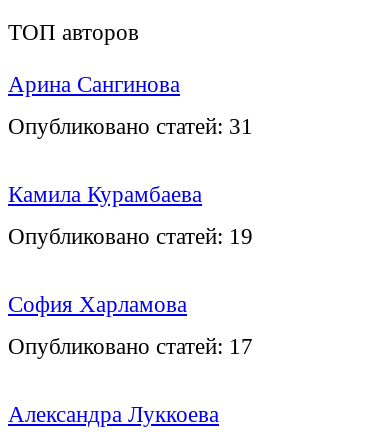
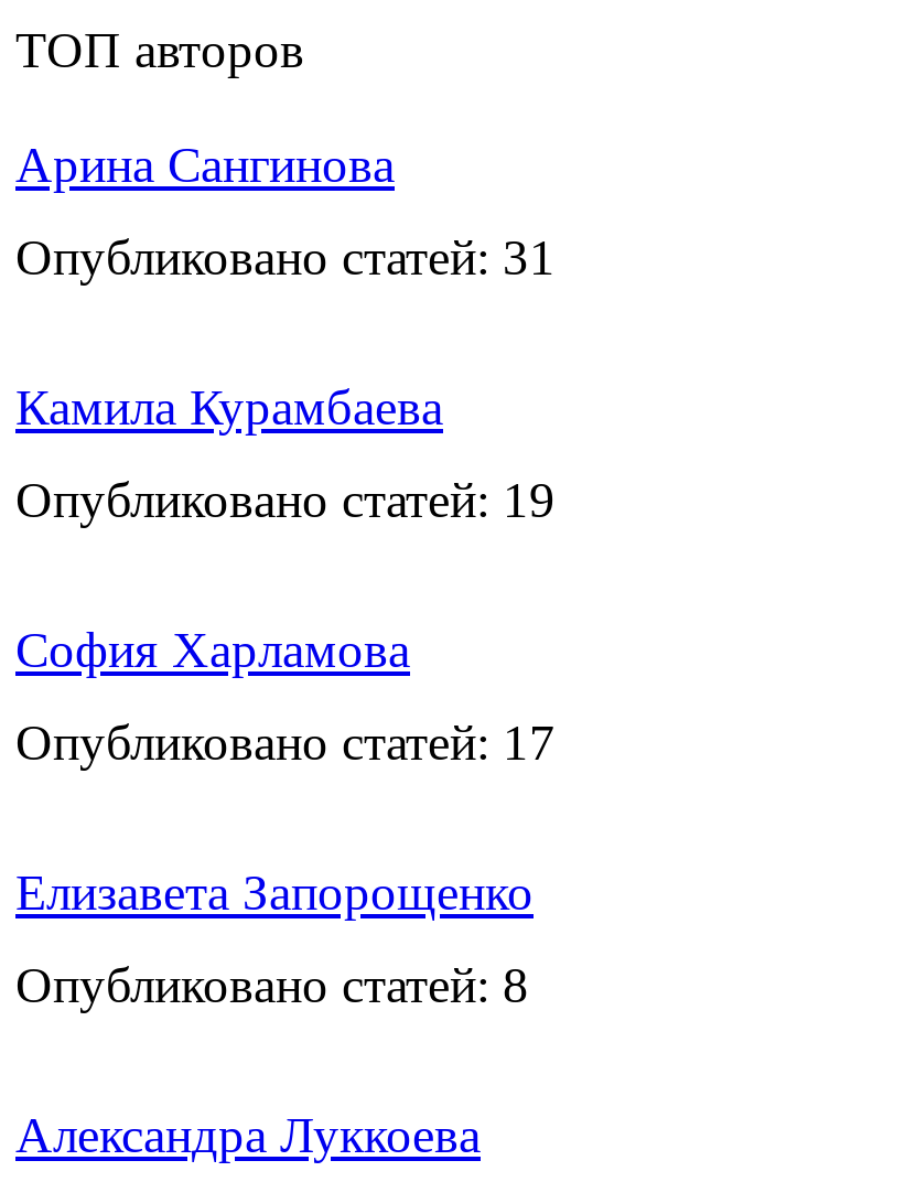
+ Елизавета Запорощенко
+ Опубликовано статей: 8
